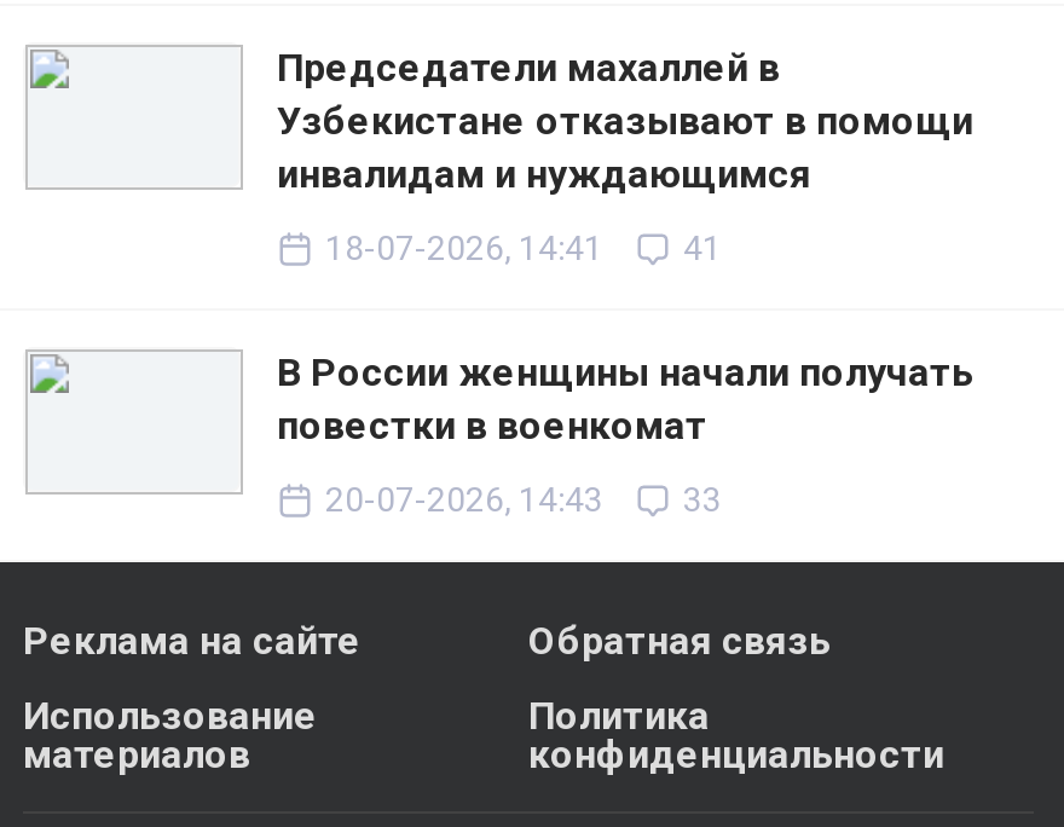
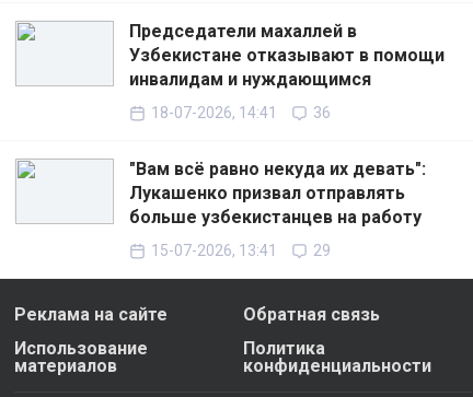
- 41
+ 36

- В России женщины начали получать
- повестки в военкомат
+ "Вам всё равно некуда их девать":
+ Лукашенко призвал отправлять
+ больше узбекистанцев на работу

- 20-07-2026, 14:43
- 33
+ 15-07-2026, 13:41
+ 29
